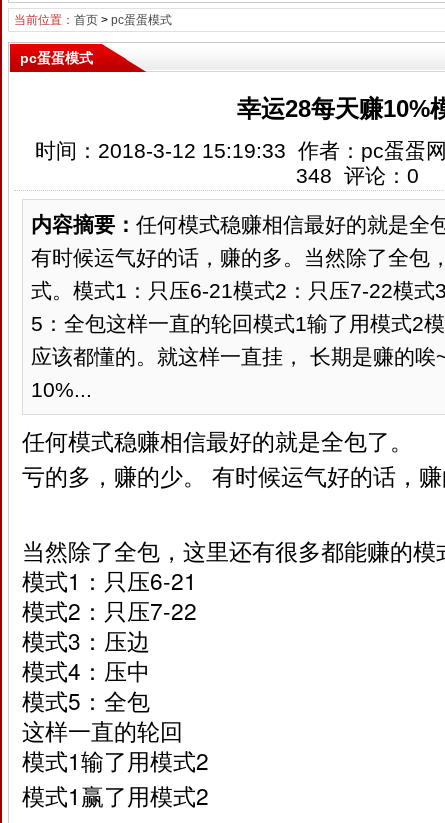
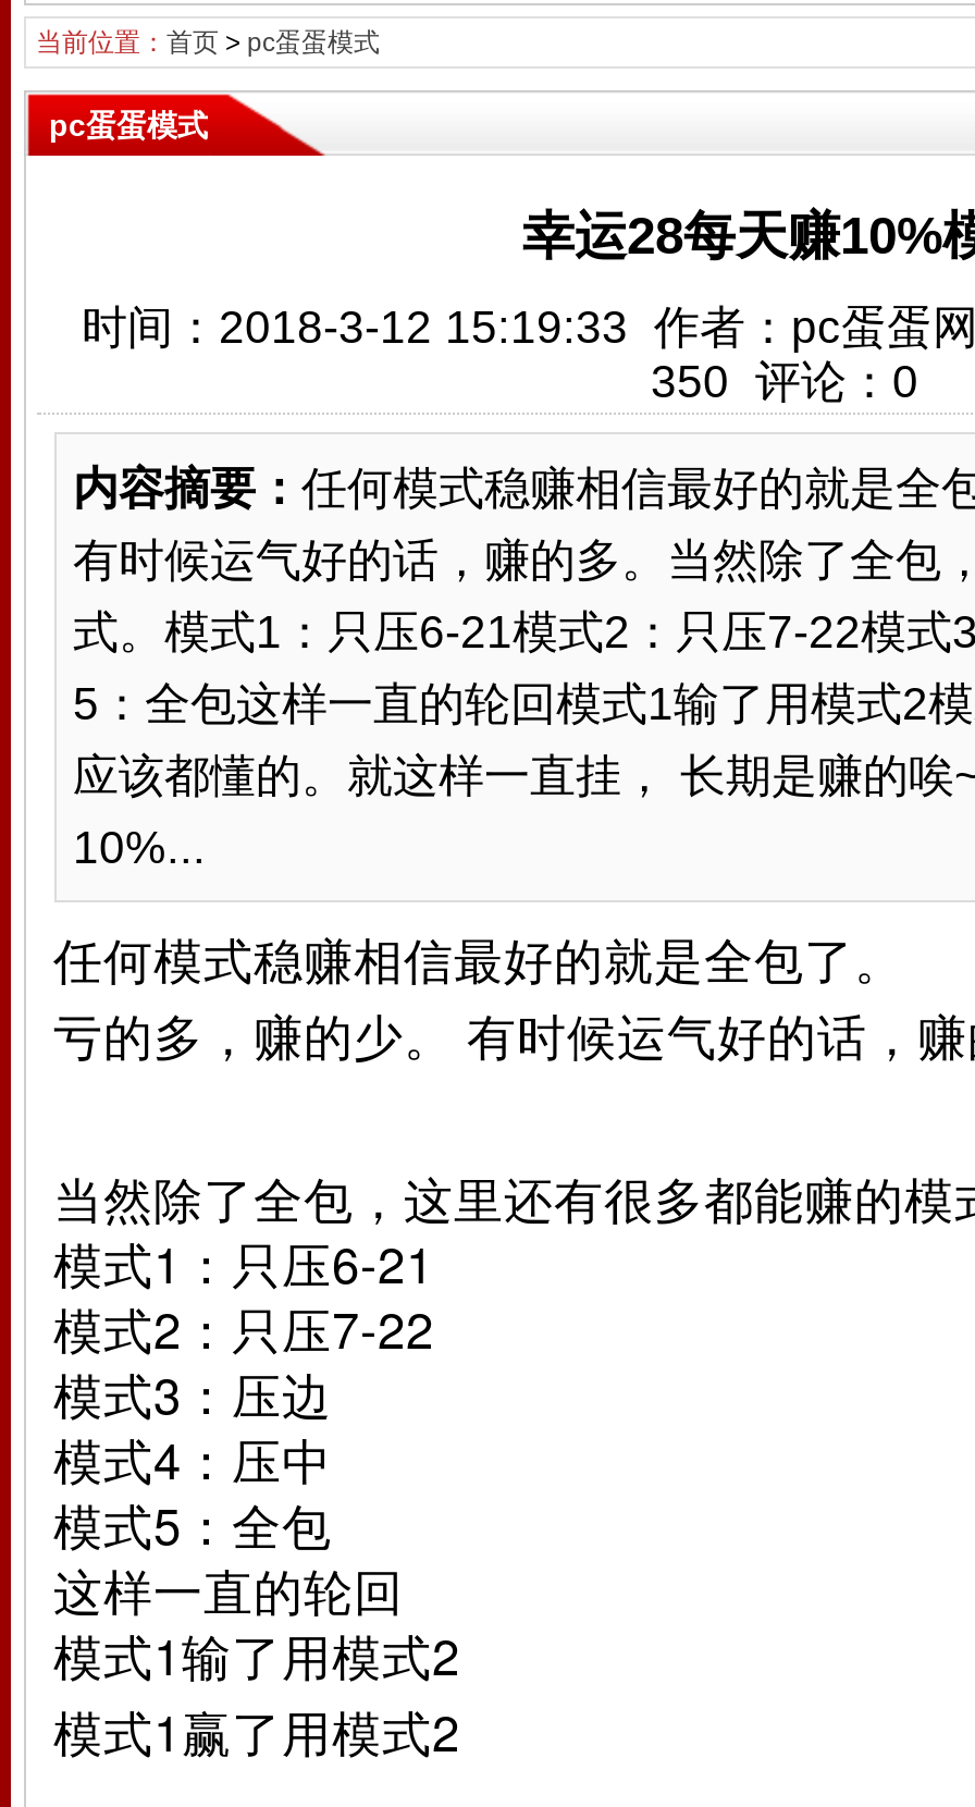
- 348评论：0
+ 350评论：0
